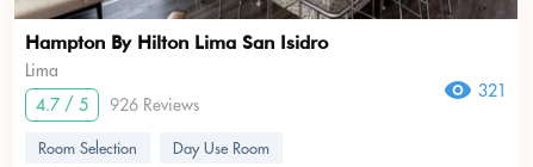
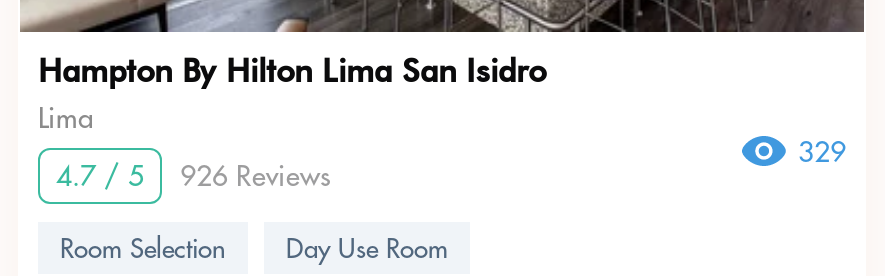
- 321
+ 329
